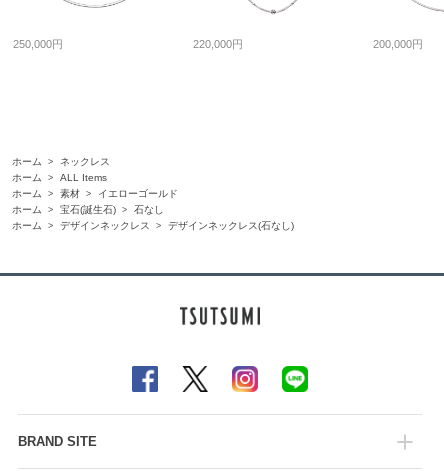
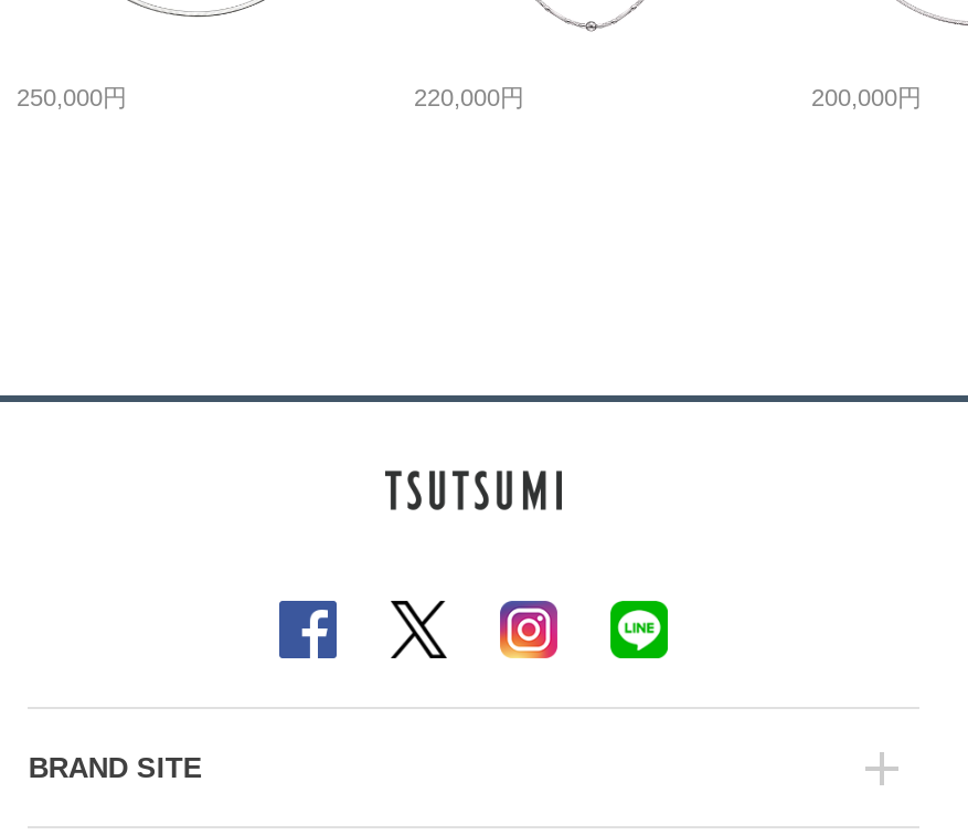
- ホーム
- ネックレス
- ホーム
- ALL Items
- ホーム
- 素材
- イエローゴールド
- ホーム
- 宝石(誕生石)
- 石なし
- ホーム
- デザインネックレス
- デザインネックレス(石なし)
